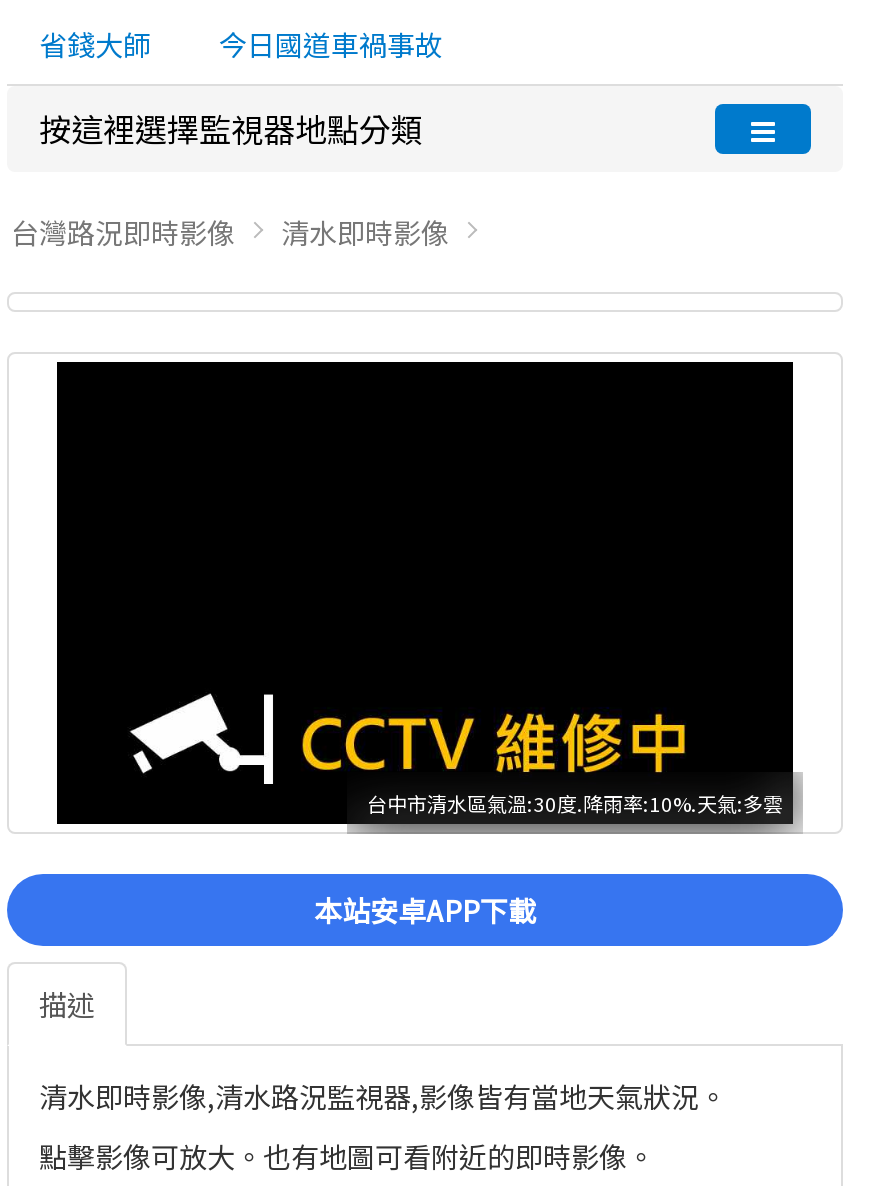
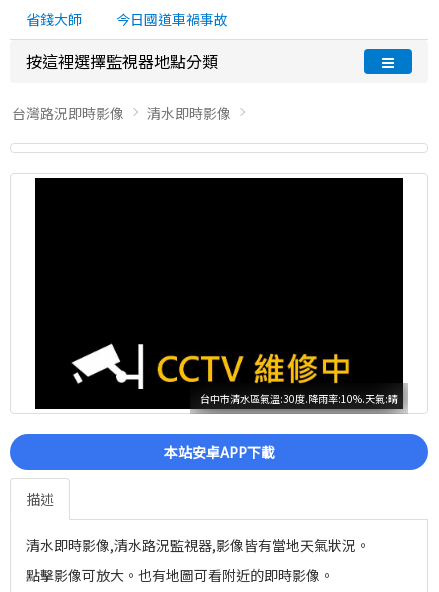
- 台中市清水區氣溫:30度.降雨率:10%.天氣:多雲
+ 台中市清水區氣溫:30度.降雨率:10%.天氣:晴
